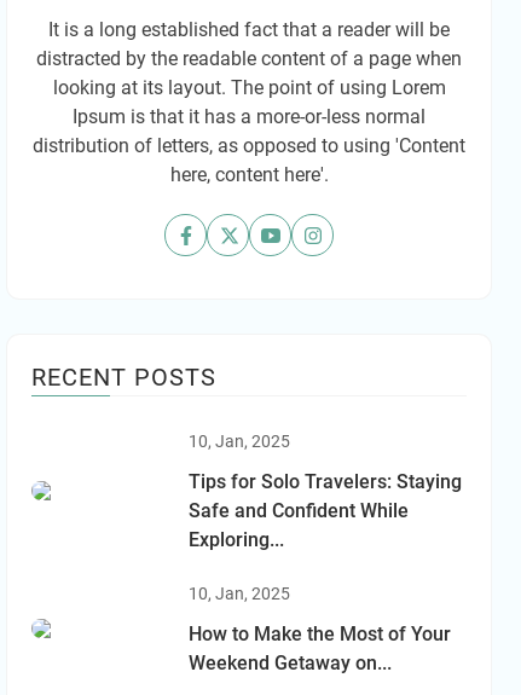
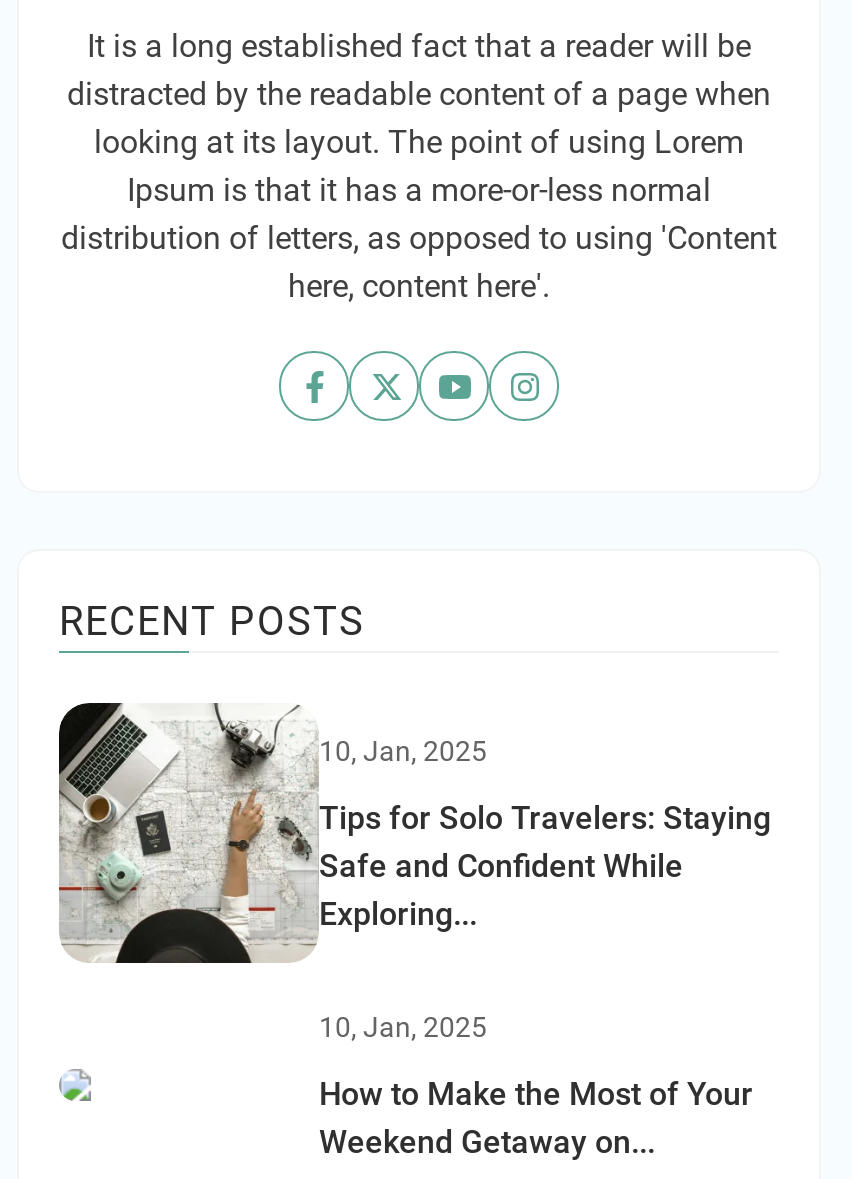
+ [image]
